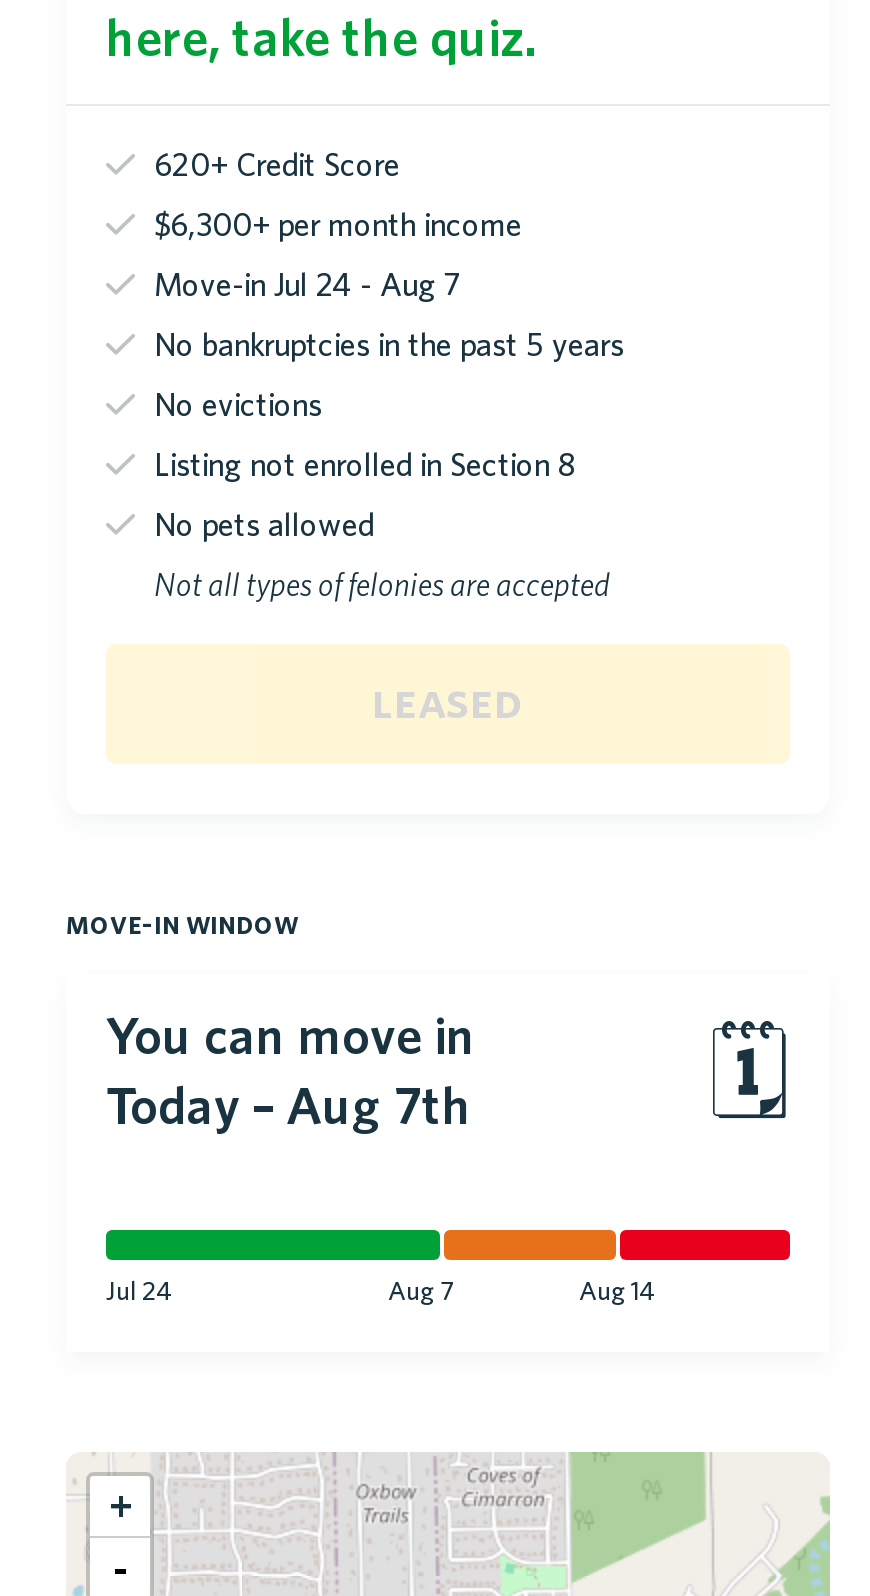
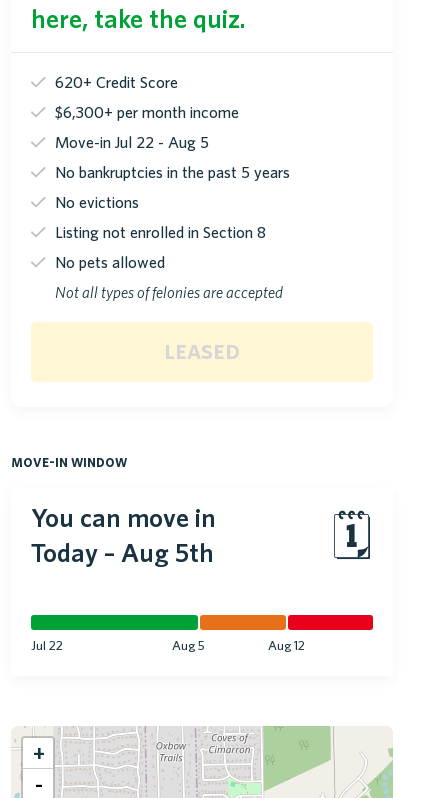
- Move-in Jul 24 - Aug 7
+ Move-in Jul 22 - Aug 5

- Today – Aug 7th
+ Today – Aug 5th

- Jul 24
+ Jul 22

- Aug 7
+ Aug 5

- Aug 14
+ Aug 12
